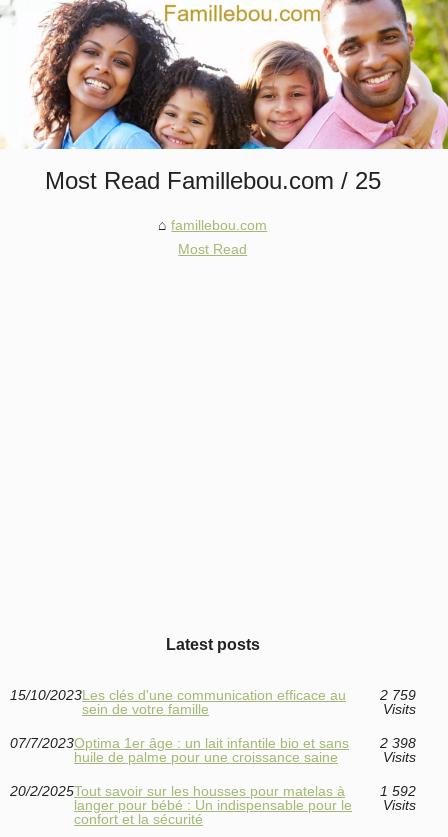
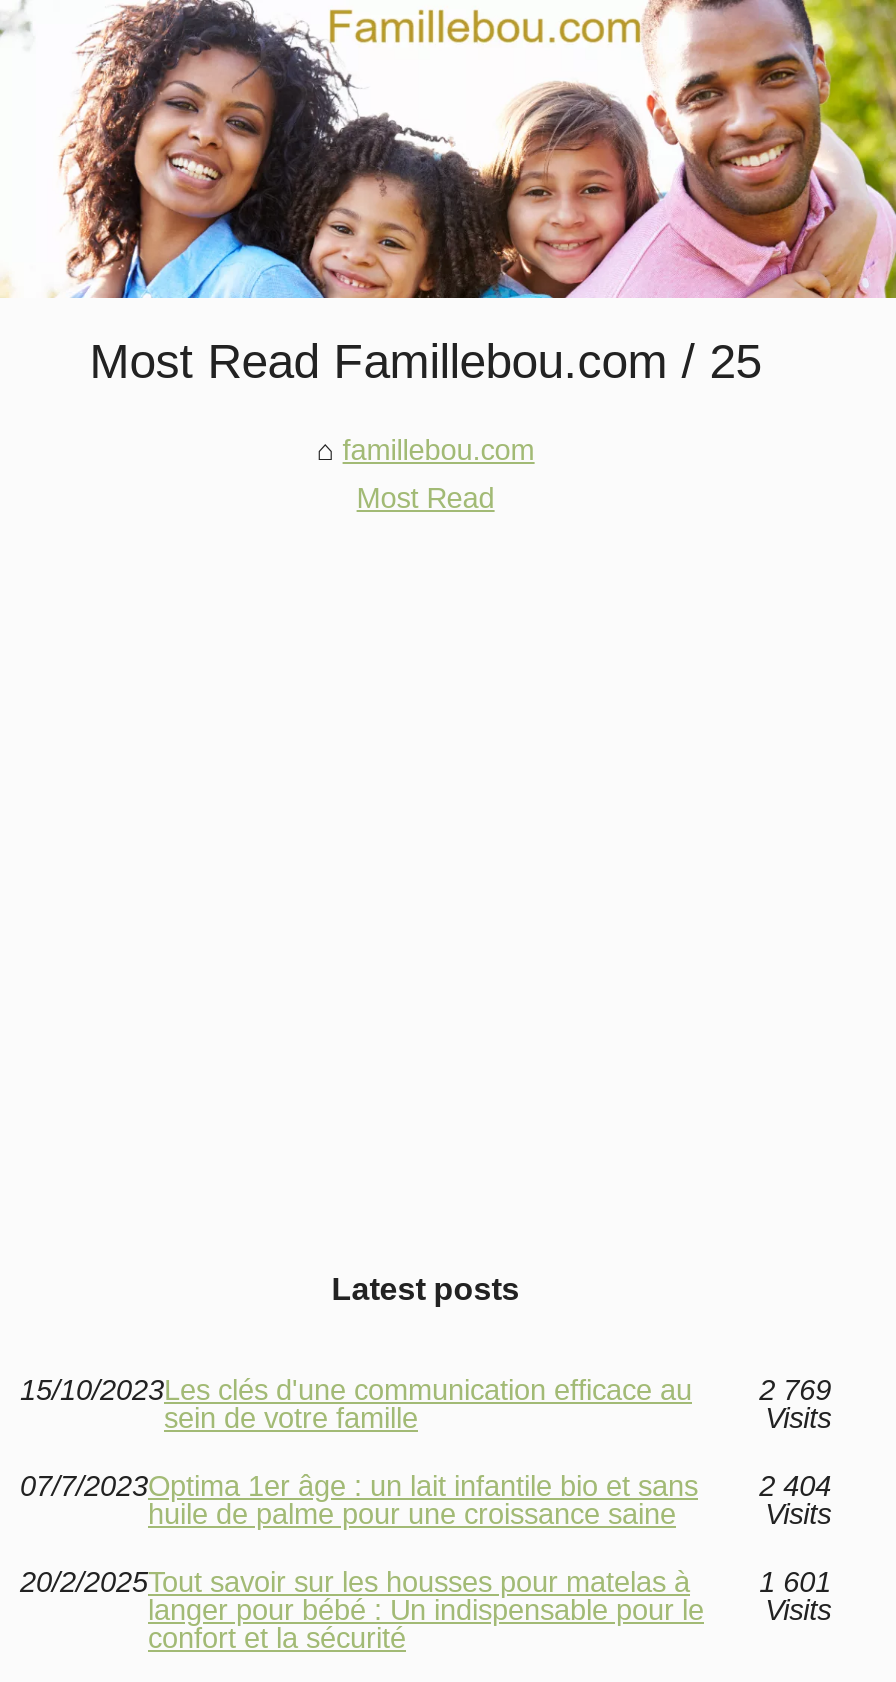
- 2 759
+ 2 769

- 07/7/2023Optima 1er âge : un lait infantile bio et sans 2 398
+ 07/7/2023Optima 1er âge : un lait infantile bio et sans 2 404

- 1 592
+ 1 601
